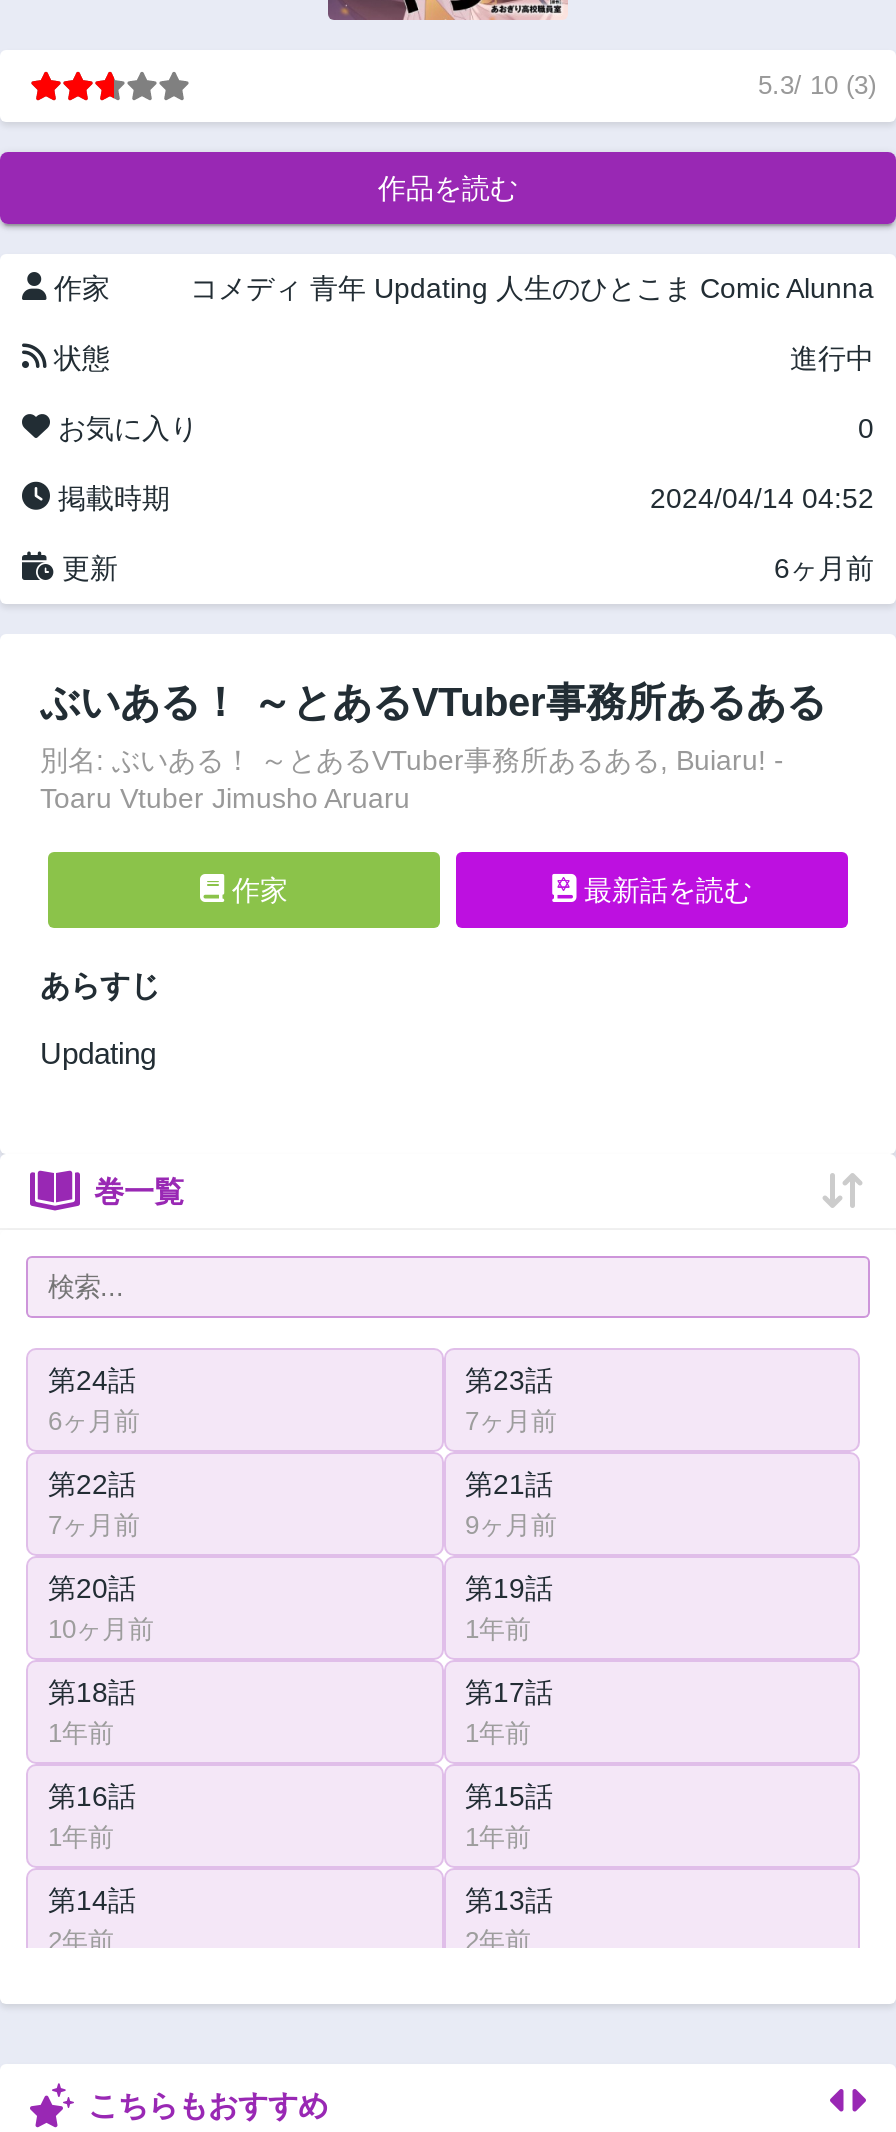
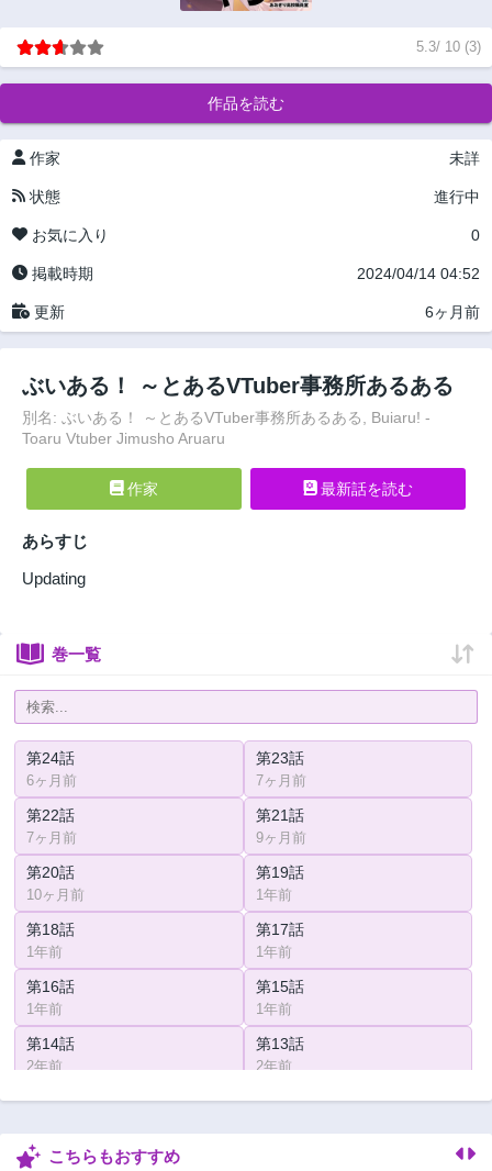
- コメディ 青年 Updating 人生のひとこま Comic Alunna
+ 未詳
